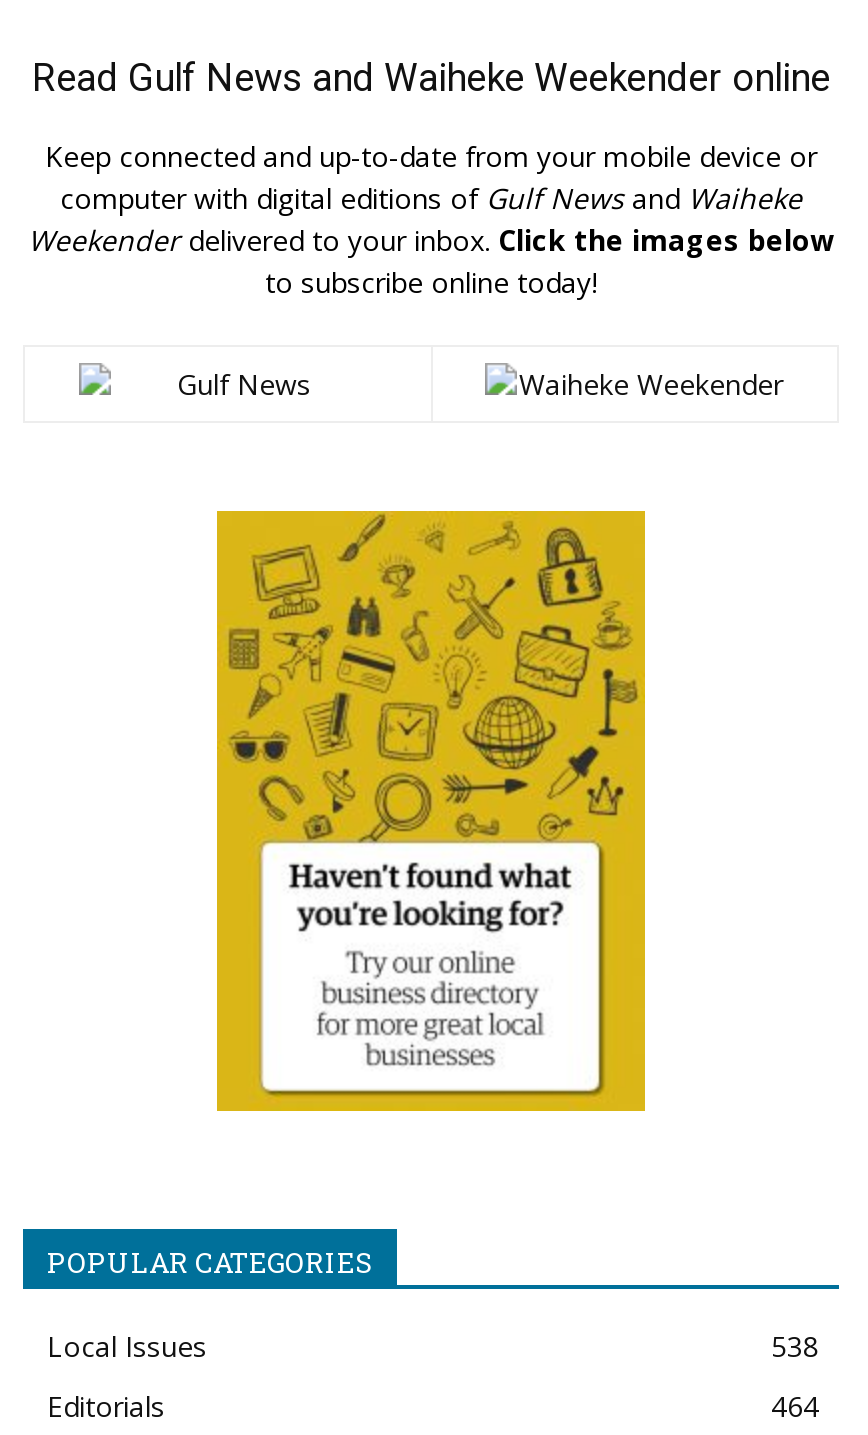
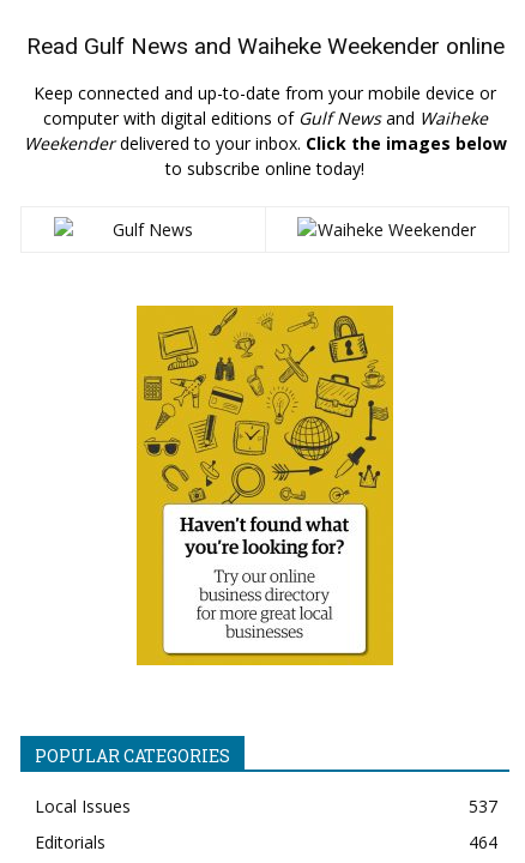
- 538
+ 537
